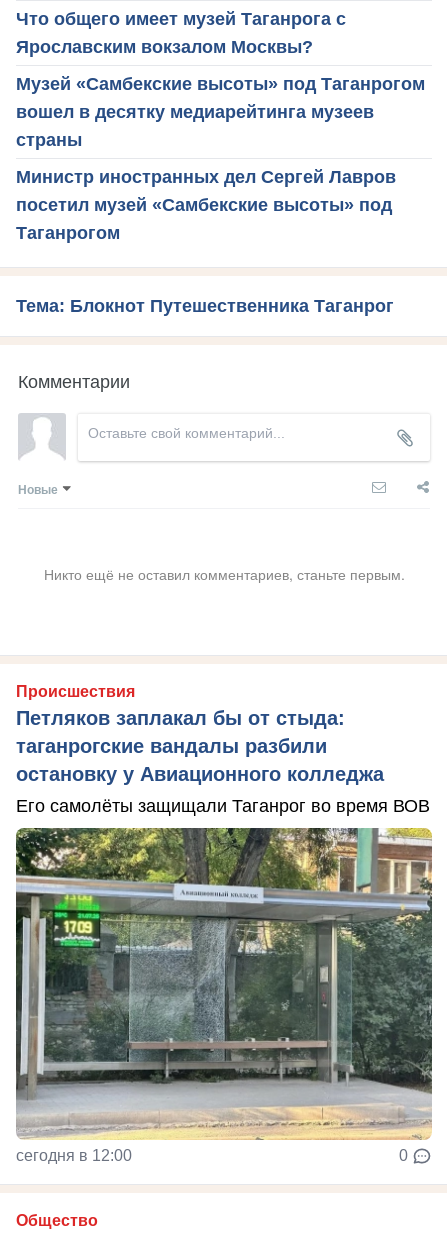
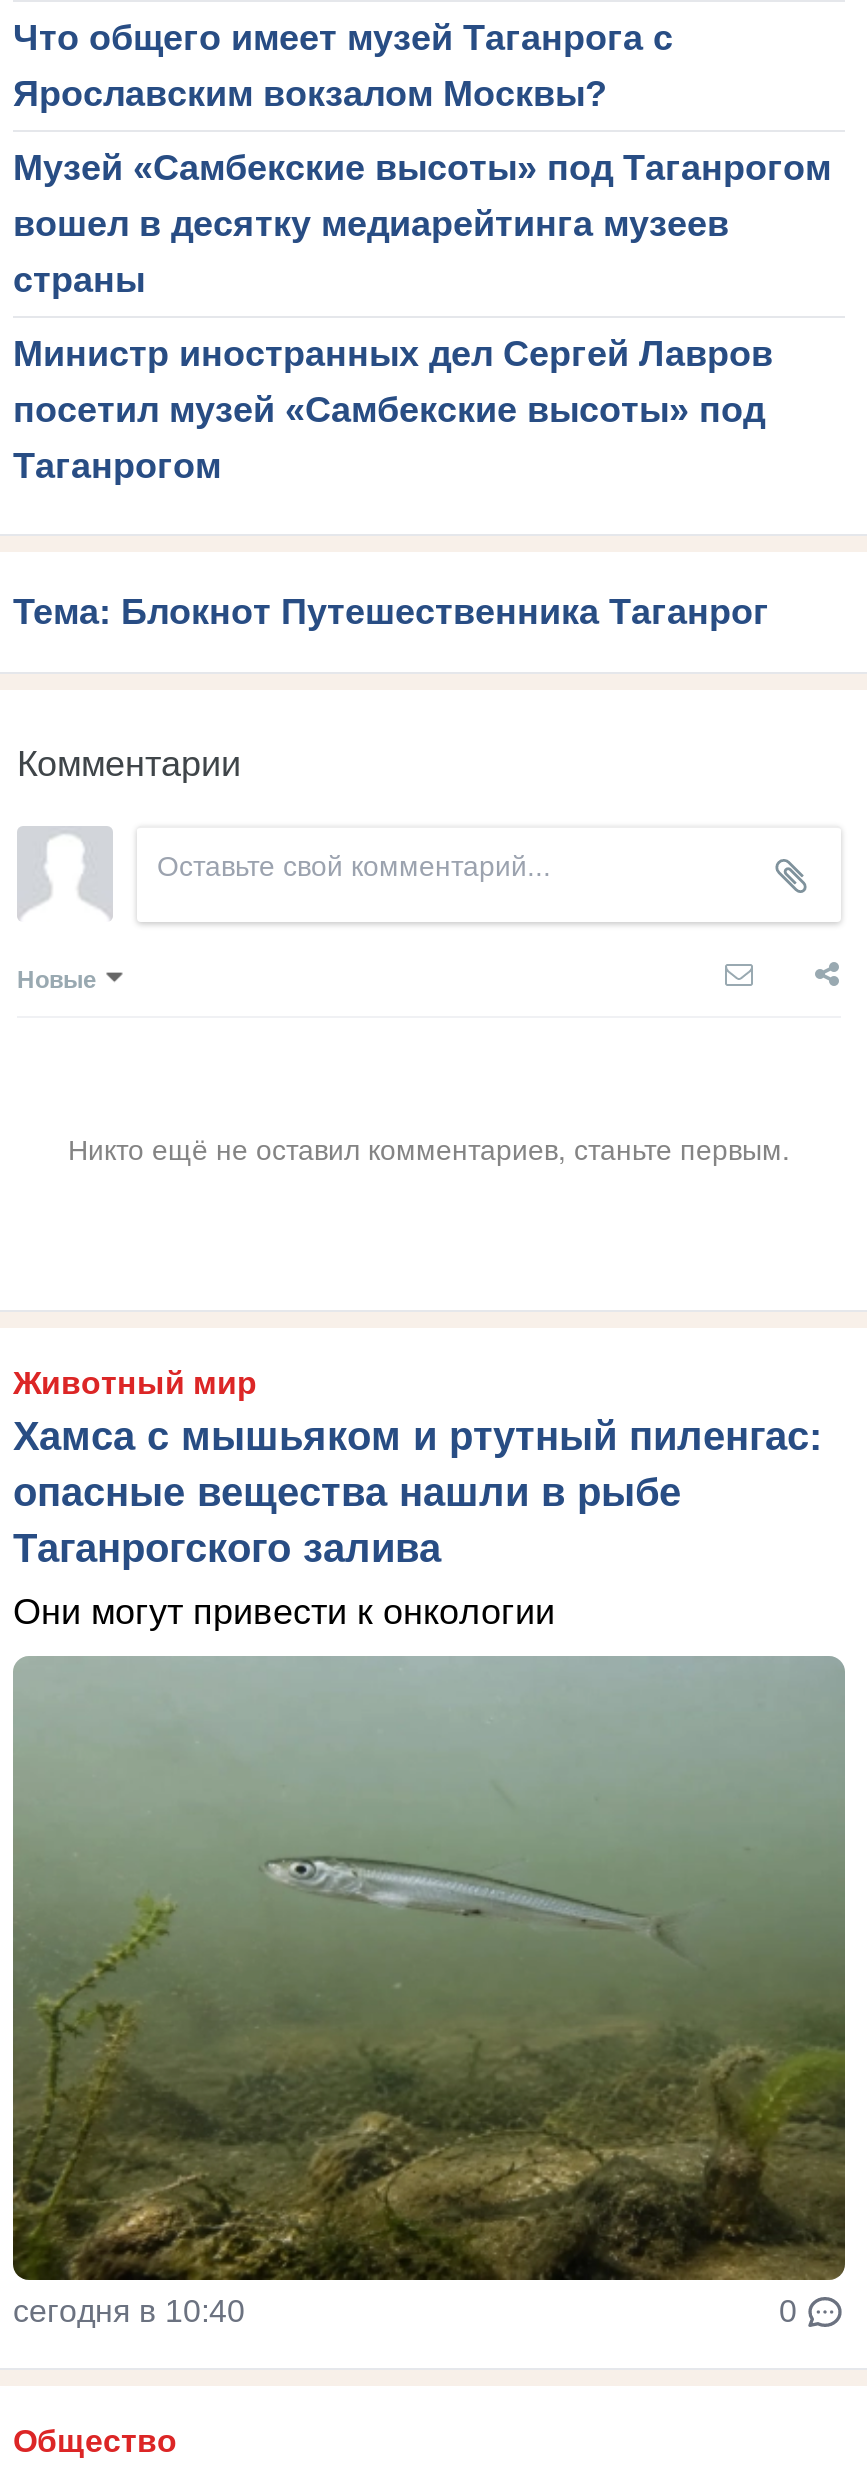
- Происшествия
- Петляков заплакал бы от стыда:
- таганрогские вандалы разбили
- остановку у Авиационного колледжа
+ Животный мир
+ Хамса с мышьяком и ртутный пиленгас:
+ опасные вещества нашли в рыбе
+ Таганрогского залива

- Его самолёты защищали Таганрог во время ВОВ
+ Они могут привести к онкологии

- [image]
- сегодня в 12:00
+ [image]
+ сегодня в 10:40
